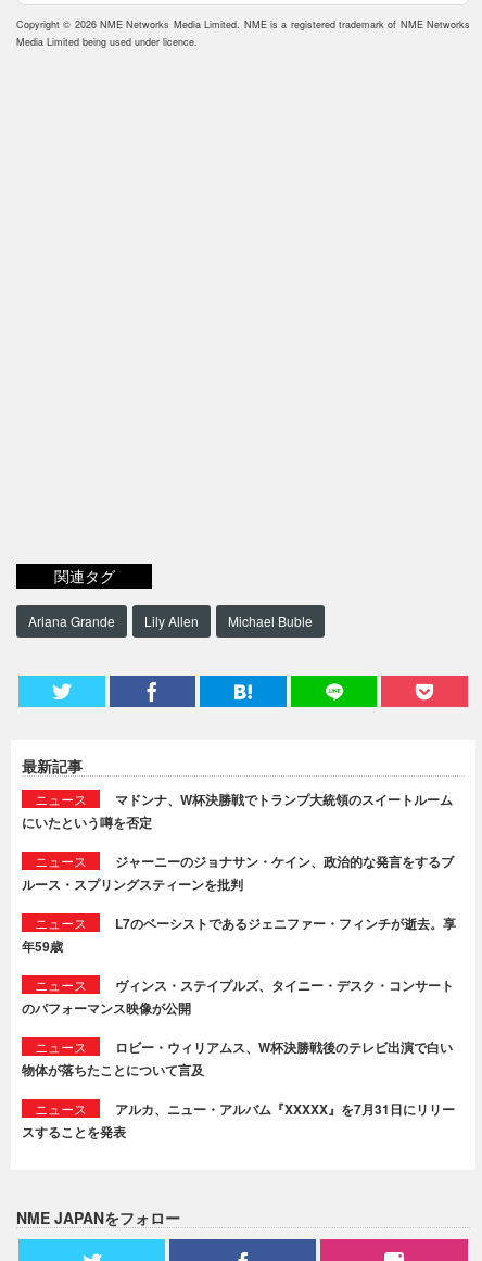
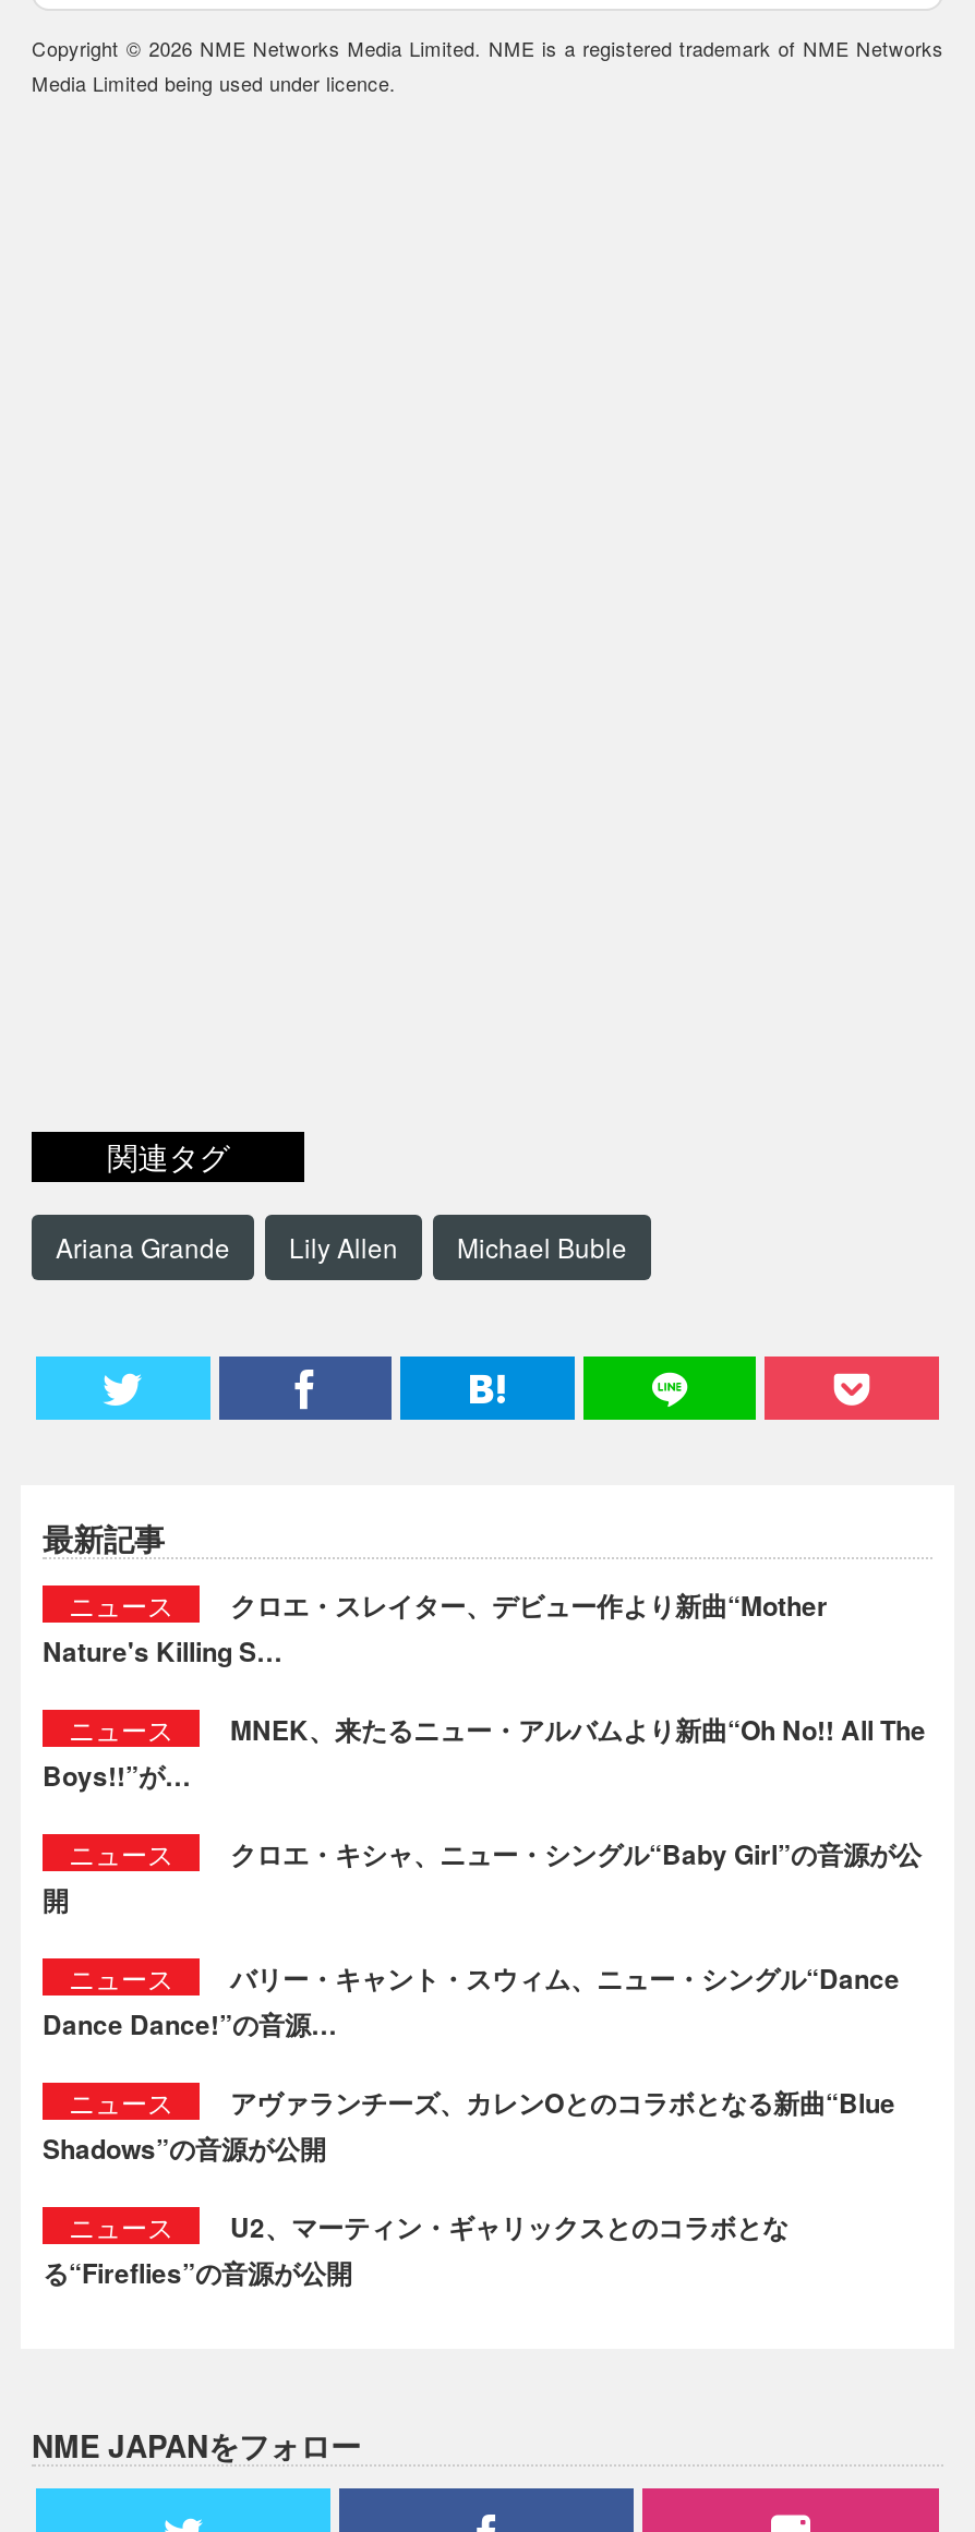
- マドンナ、W杯決勝戦でトランプ大統領のスイートルーム
- にいたという噂を否定
+ クロエ・スレイター、デビュー作より新曲“Mother
+ Nature's Killing S…

- ジャーニーのジョナサン・ケイン、政治的な発言をするブ
- ルース・スプリングスティーンを批判
+ MNEK、来たるニュー・アルバムより新曲“Oh No!! All The
+ Boys!!”が…

- L7のベーシストであるジェニファー・フィンチが逝去。享
- 年59歳
+ クロエ・キシャ、ニュー・シングル“Baby Girl”の音源が公
+ 開

- ヴィンス・ステイプルズ、タイニー・デスク・コンサート
- のパフォーマンス映像が公開
+ バリー・キャント・スウィム、ニュー・シングル“Dance
+ Dance Dance!”の音源…

- ロビー・ウィリアムス、W杯決勝戦後のテレビ出演で白い
- 物体が落ちたことについて言及
+ アヴァランチーズ、カレンOとのコラボとなる新曲“Blue
+ Shadows”の音源が公開

- アルカ、ニュー・アルバム『XXXXX』を7月31日にリリー
- スすることを発表
+ U2、マーティン・ギャリックスとのコラボとな
+ る“Fireflies”の音源が公開
